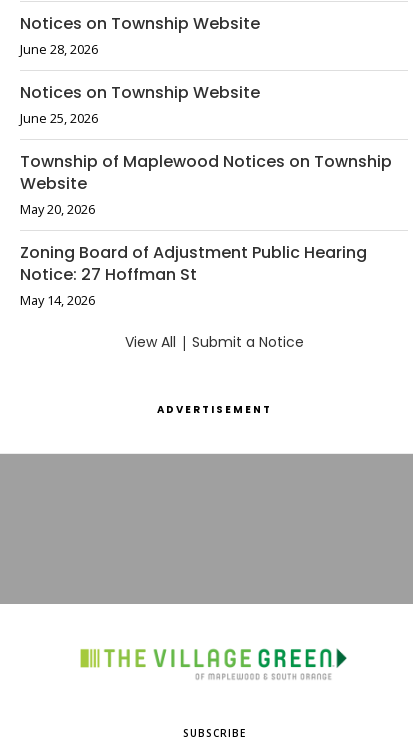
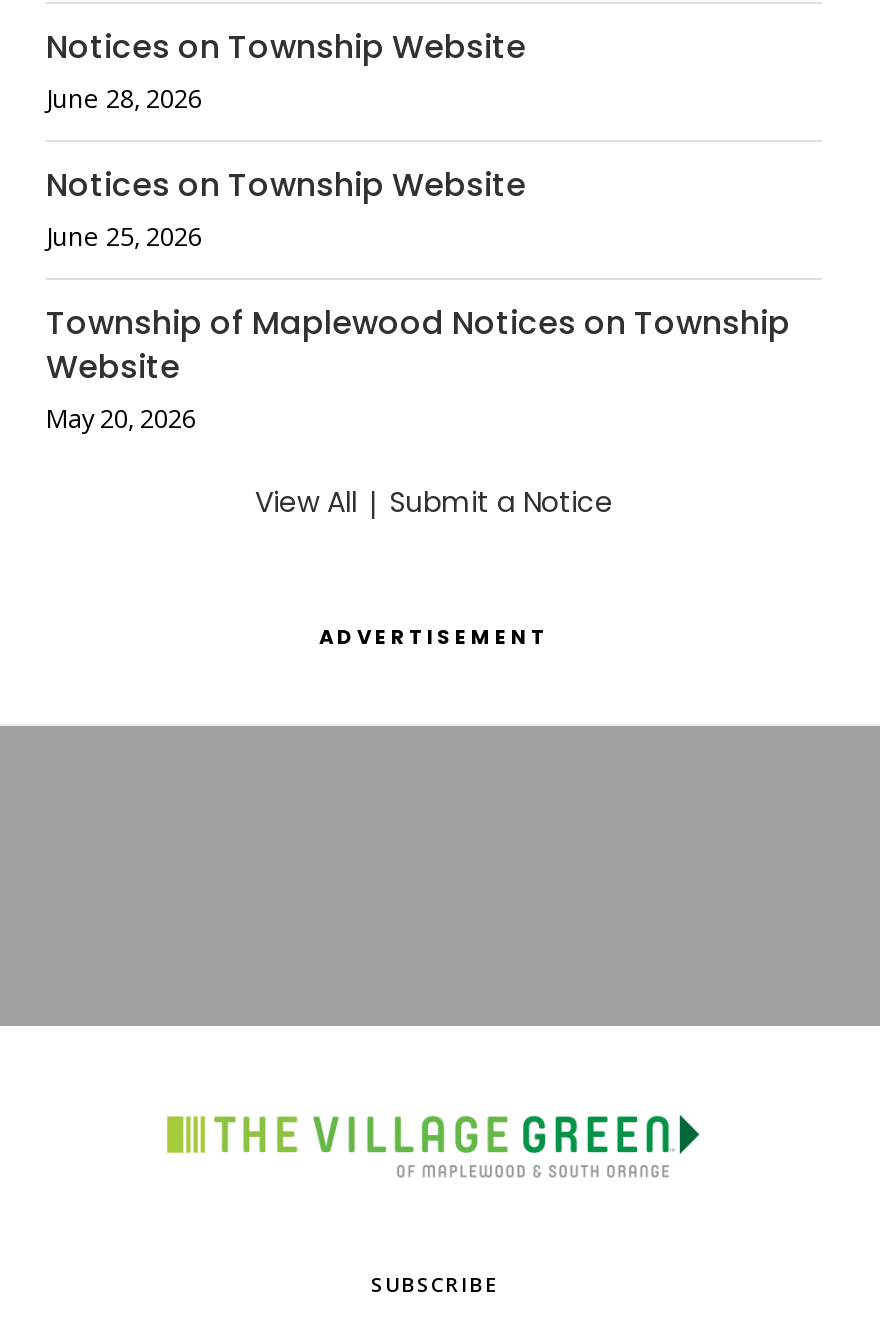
- Zoning Board of Adjustment Public Hearing
- Notice: 27 Hoffman St
- May 14, 2026
